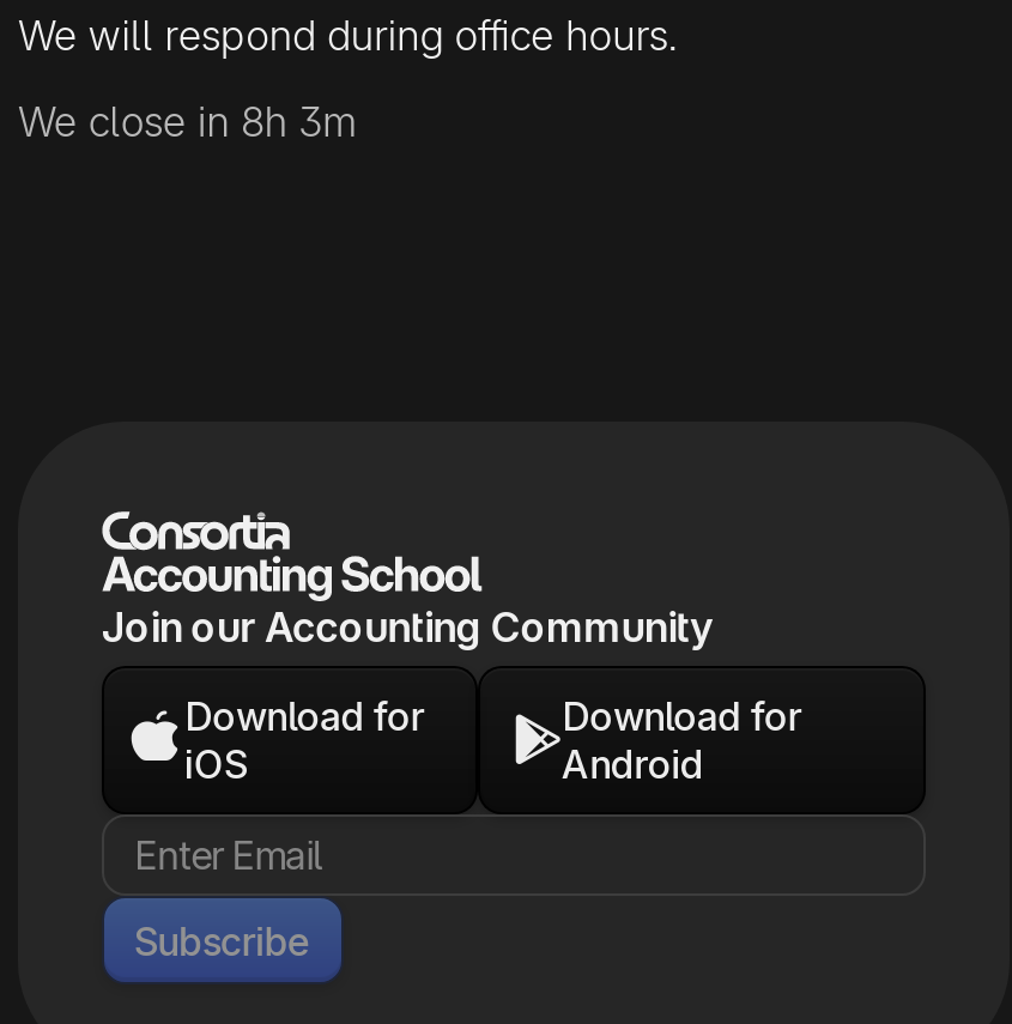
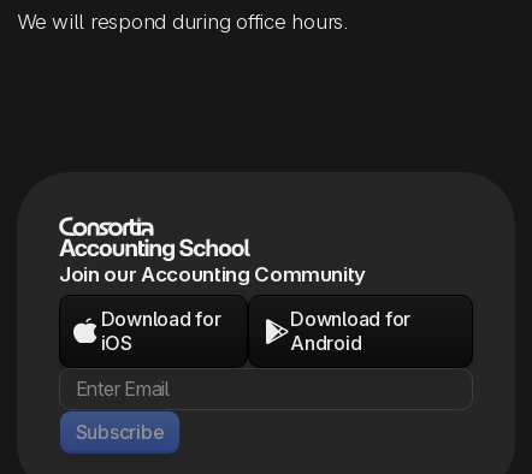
- We close in 8h 3m
